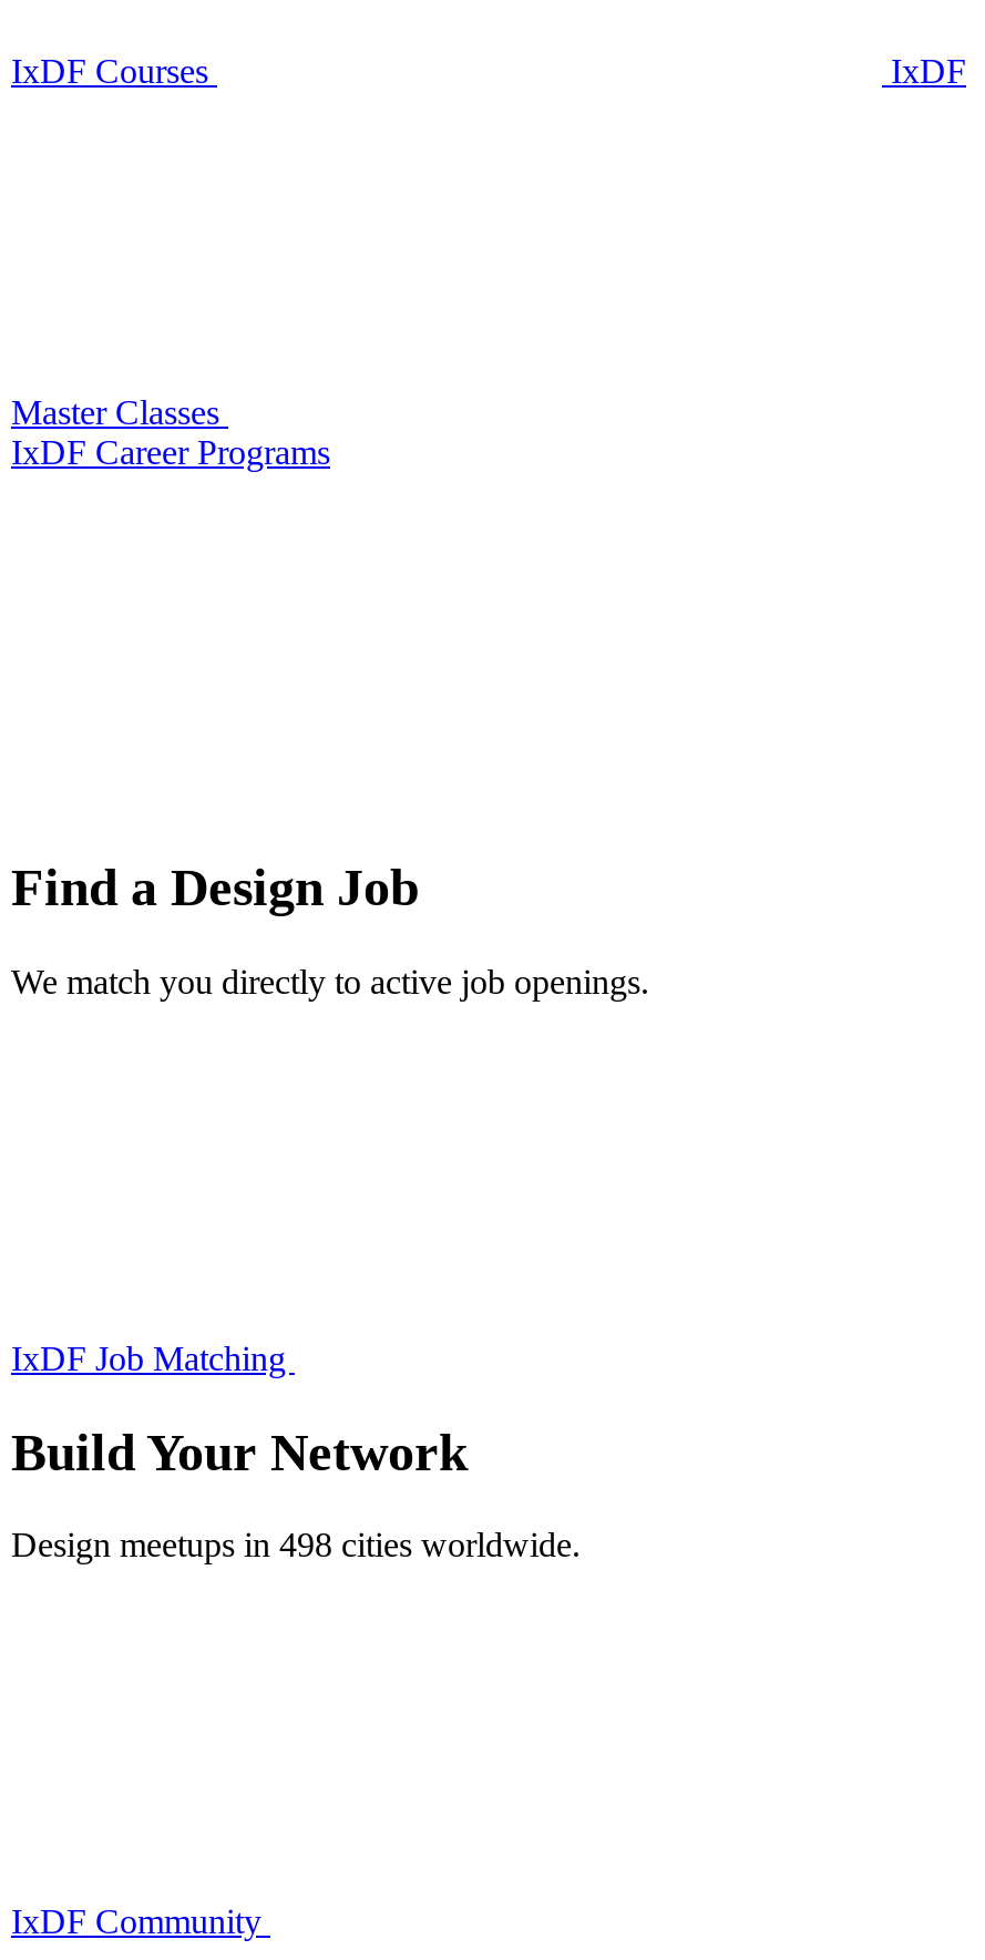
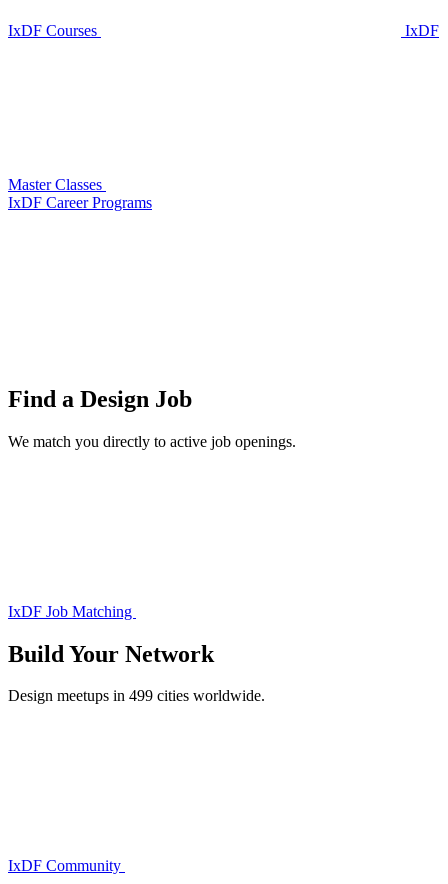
- Design meetups in 498 cities worldwide.
+ Design meetups in 499 cities worldwide.
